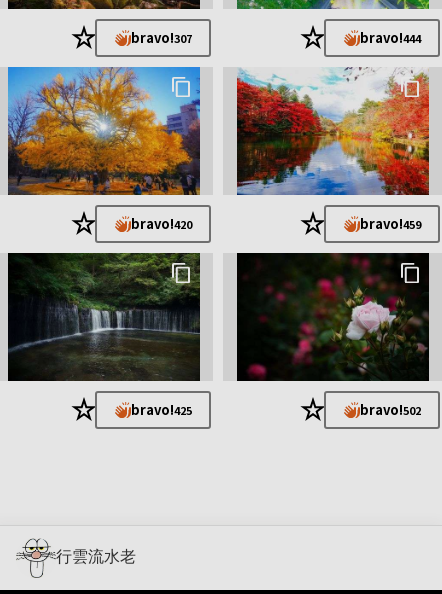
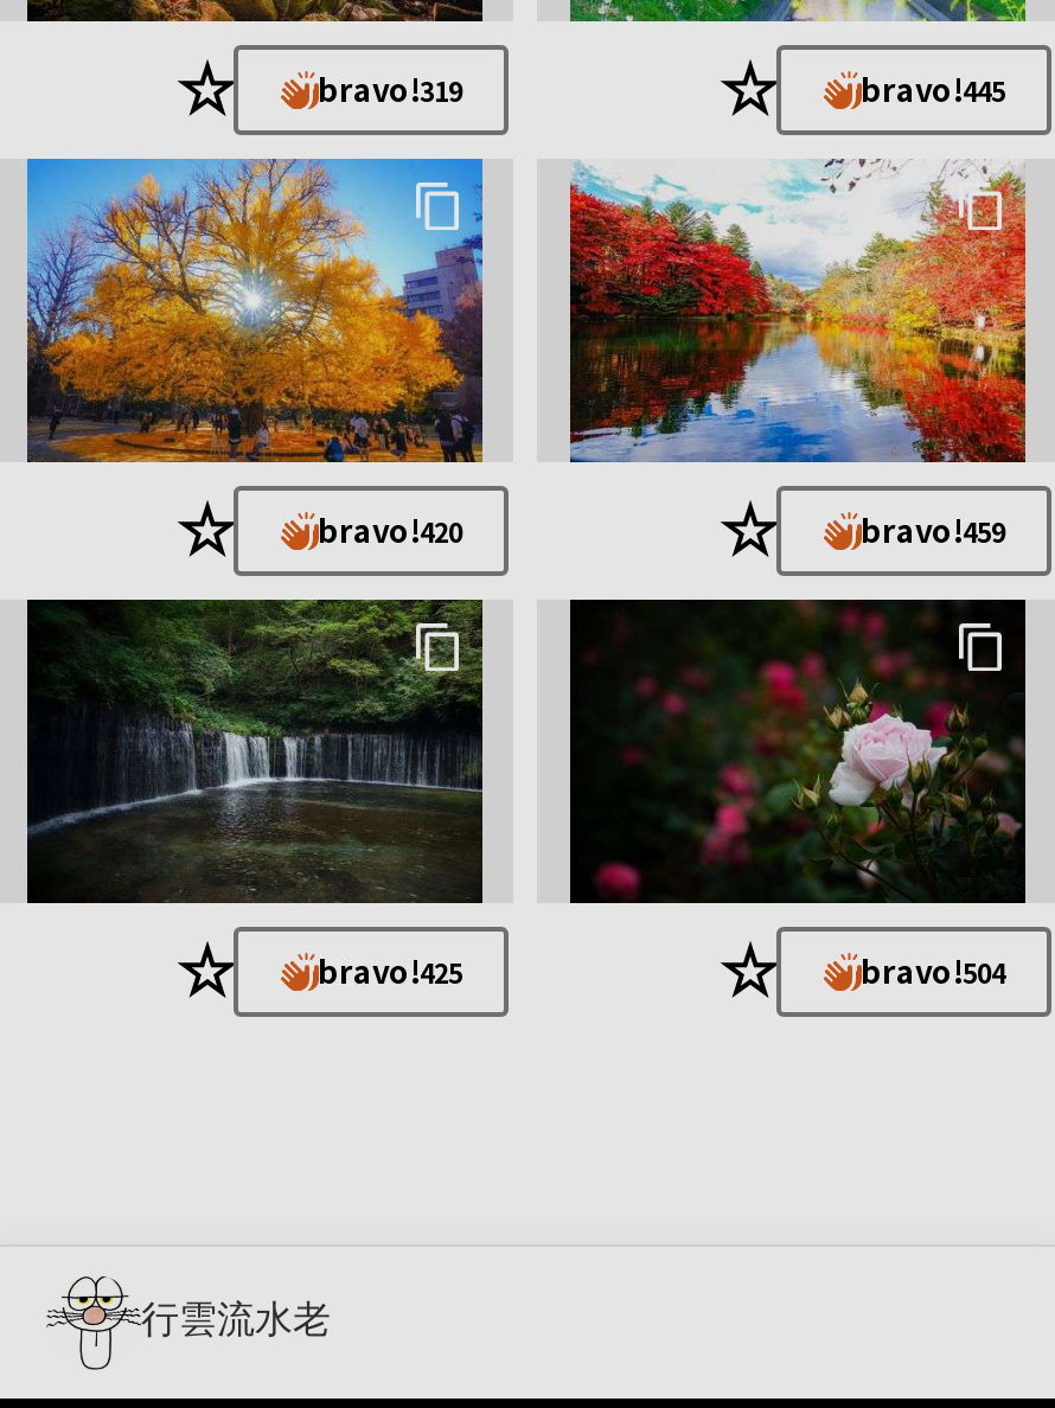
- bravo!307
+ bravo!319

- bravo!444
+ bravo!445

- bravo!502
+ bravo!504
